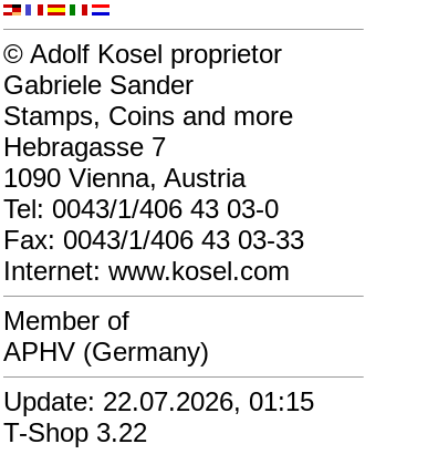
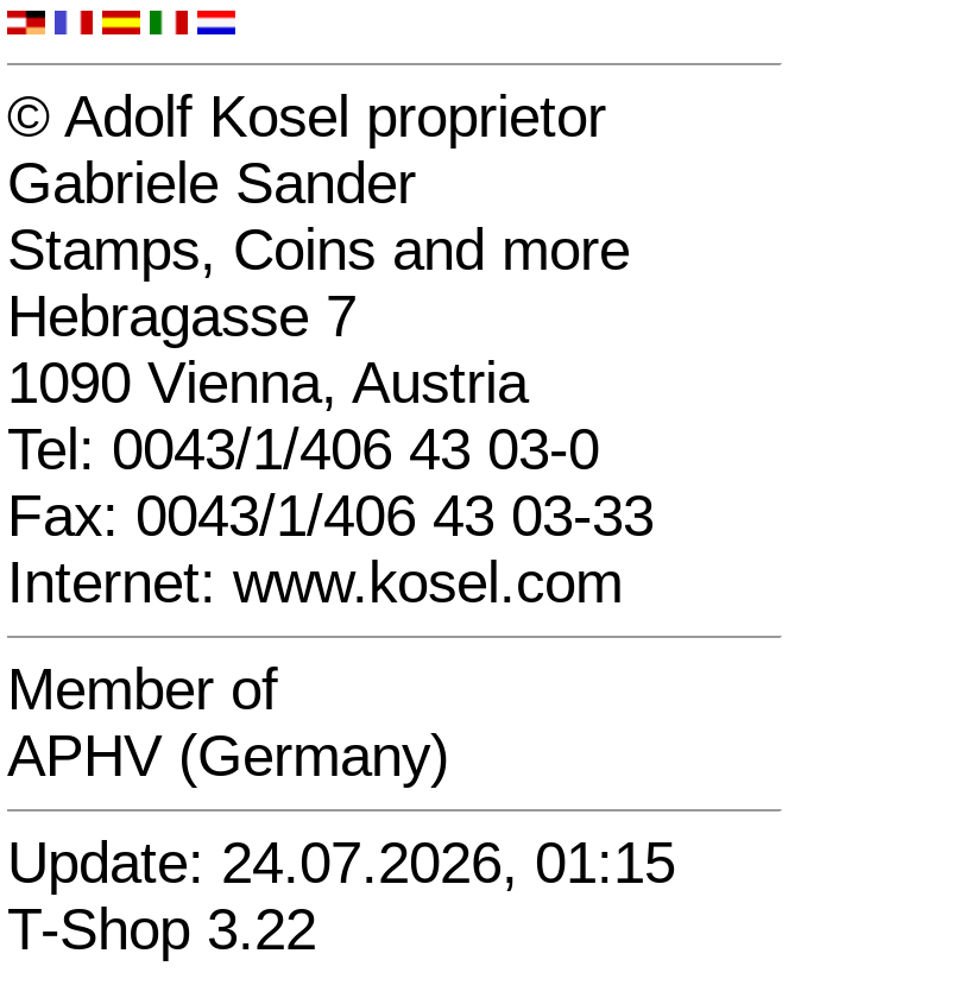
- Update: 22.07.2026, 01:15
+ Update: 24.07.2026, 01:15
